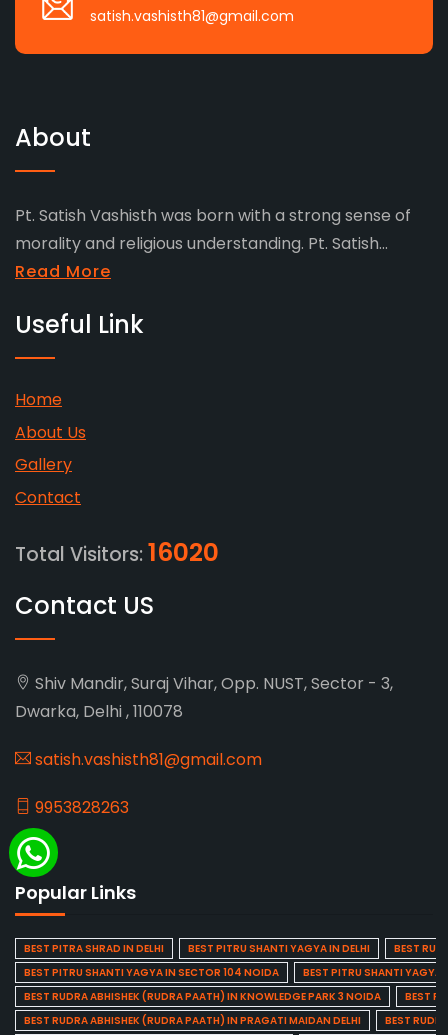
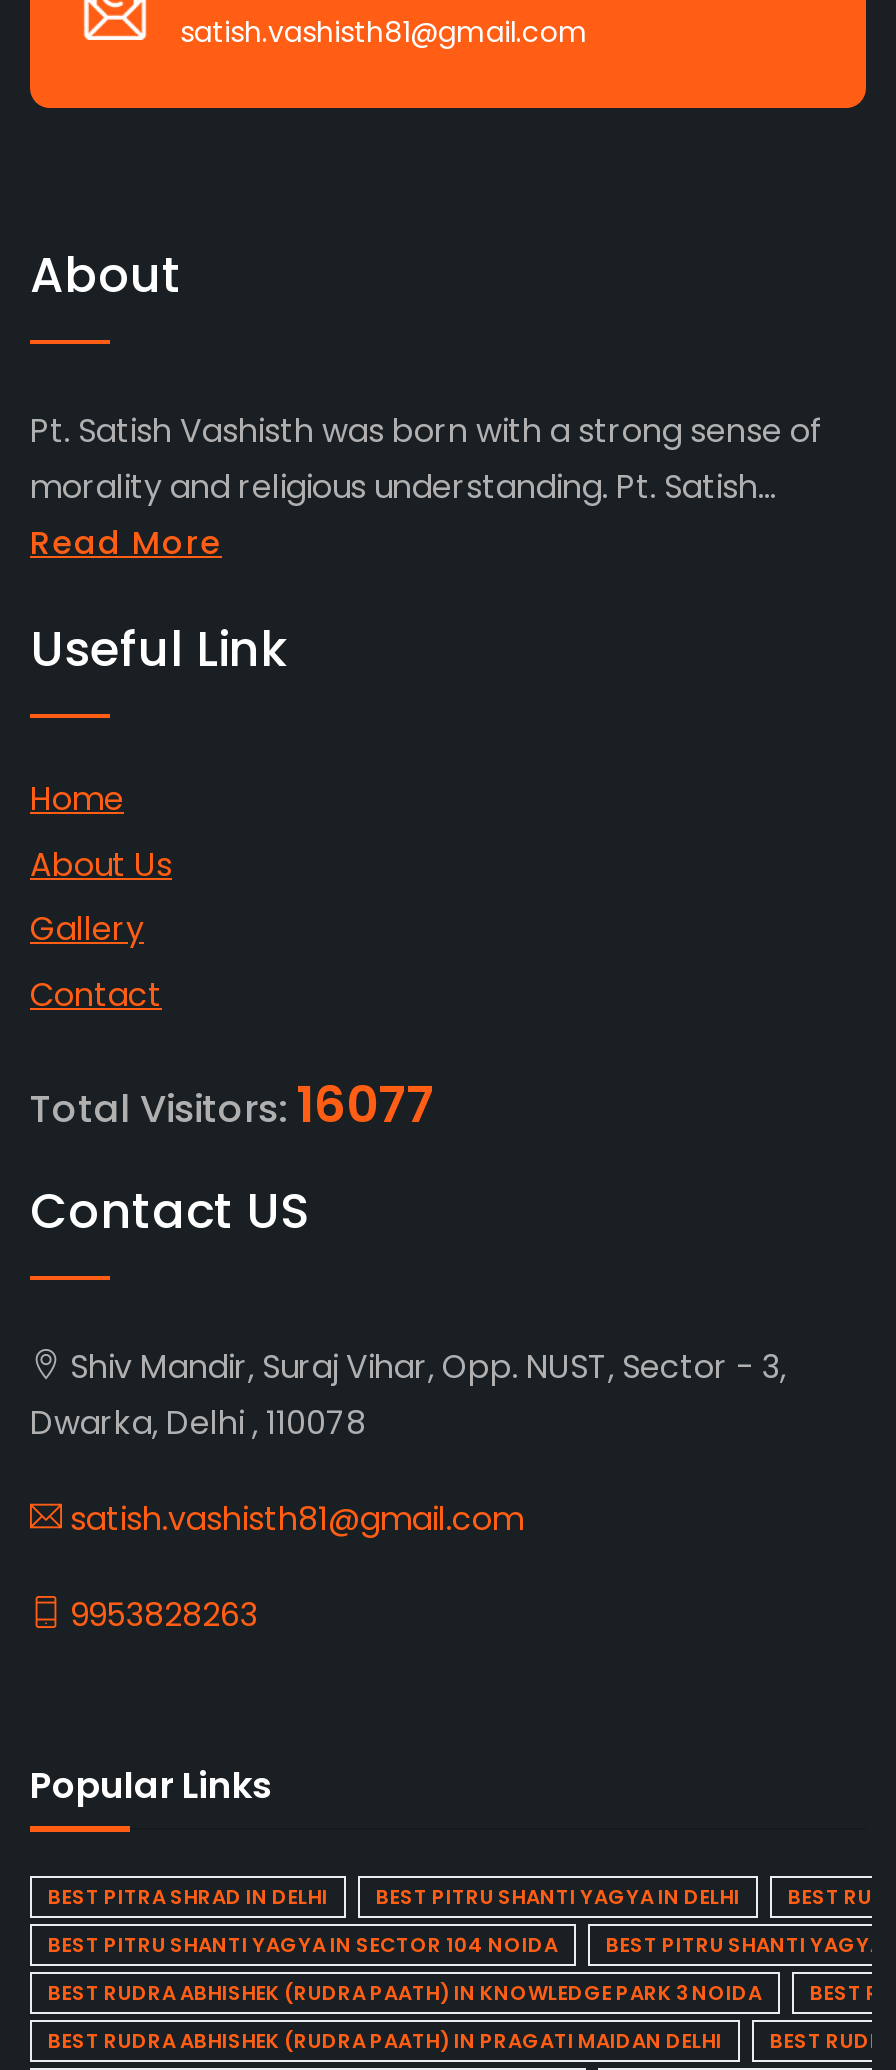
- Total Visitors: 16020
+ Total Visitors: 16077

- [image]
